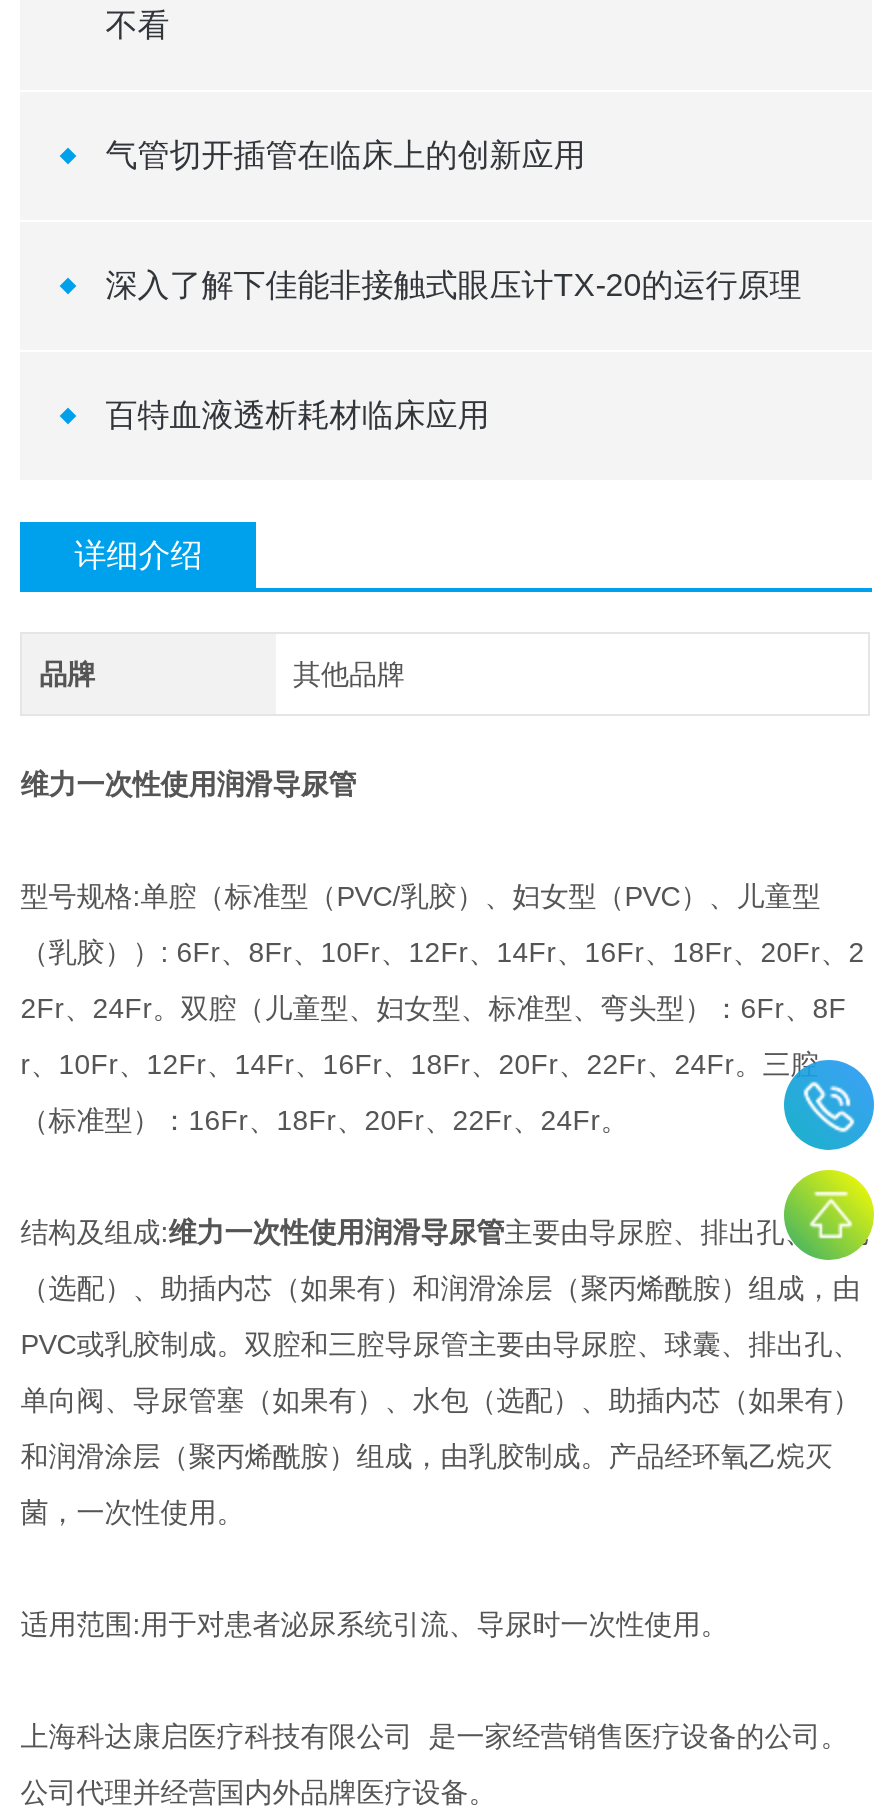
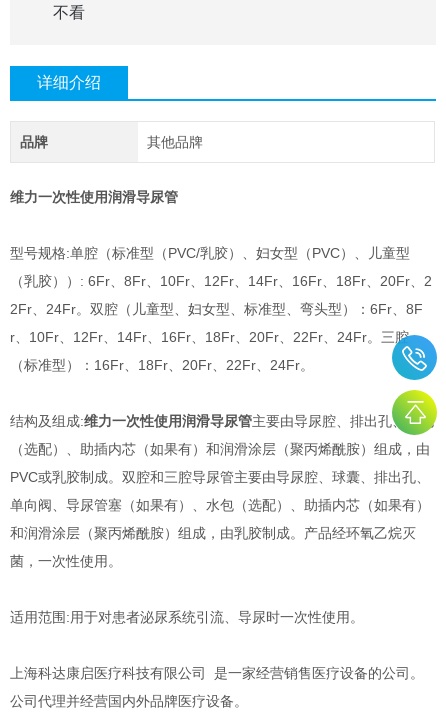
- 气管切开插管在临床上的创新应用

- 深入了解下佳能非接触式眼压计TX-20的运行原理

- 百特血液透析耗材临床应用
